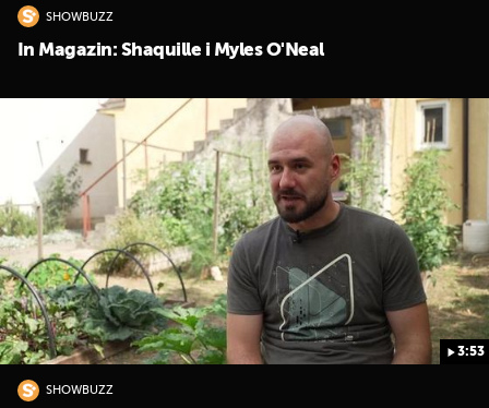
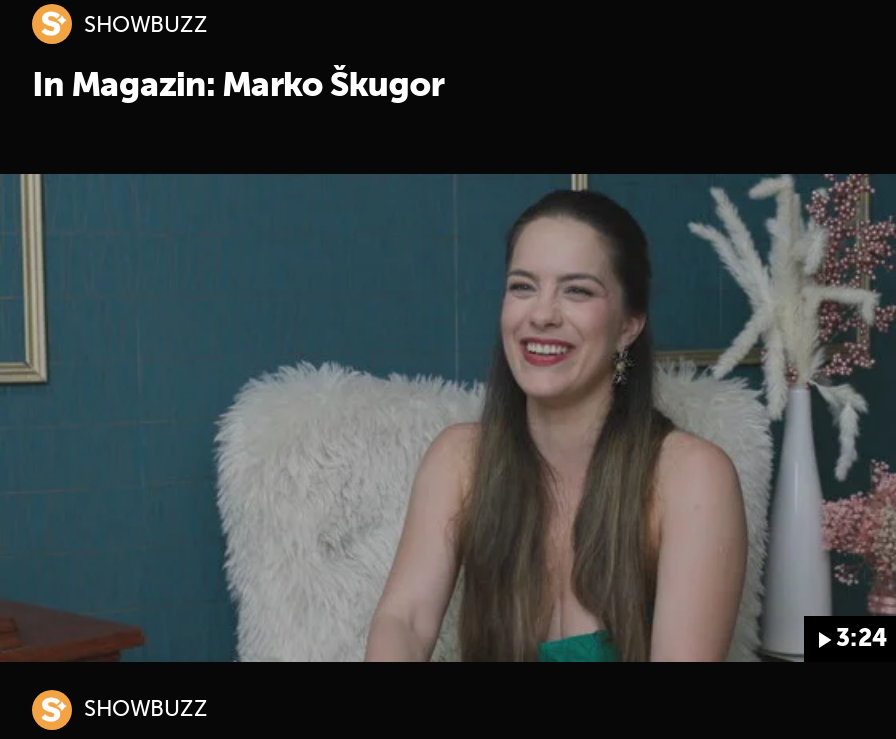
- In Magazin: Shaquille i Myles O'Neal
+ In Magazin: Marko Škugor

- [image]
- 3:53
+ [image]
+ 3:24
